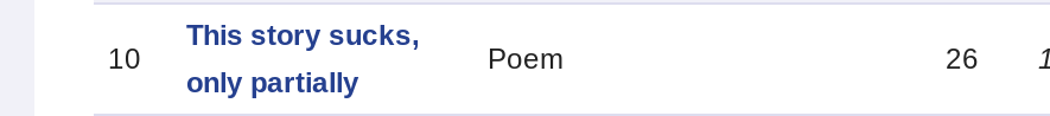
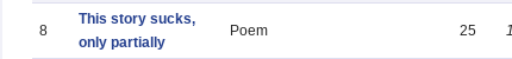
- 10
+ 8

- 26
+ 25
